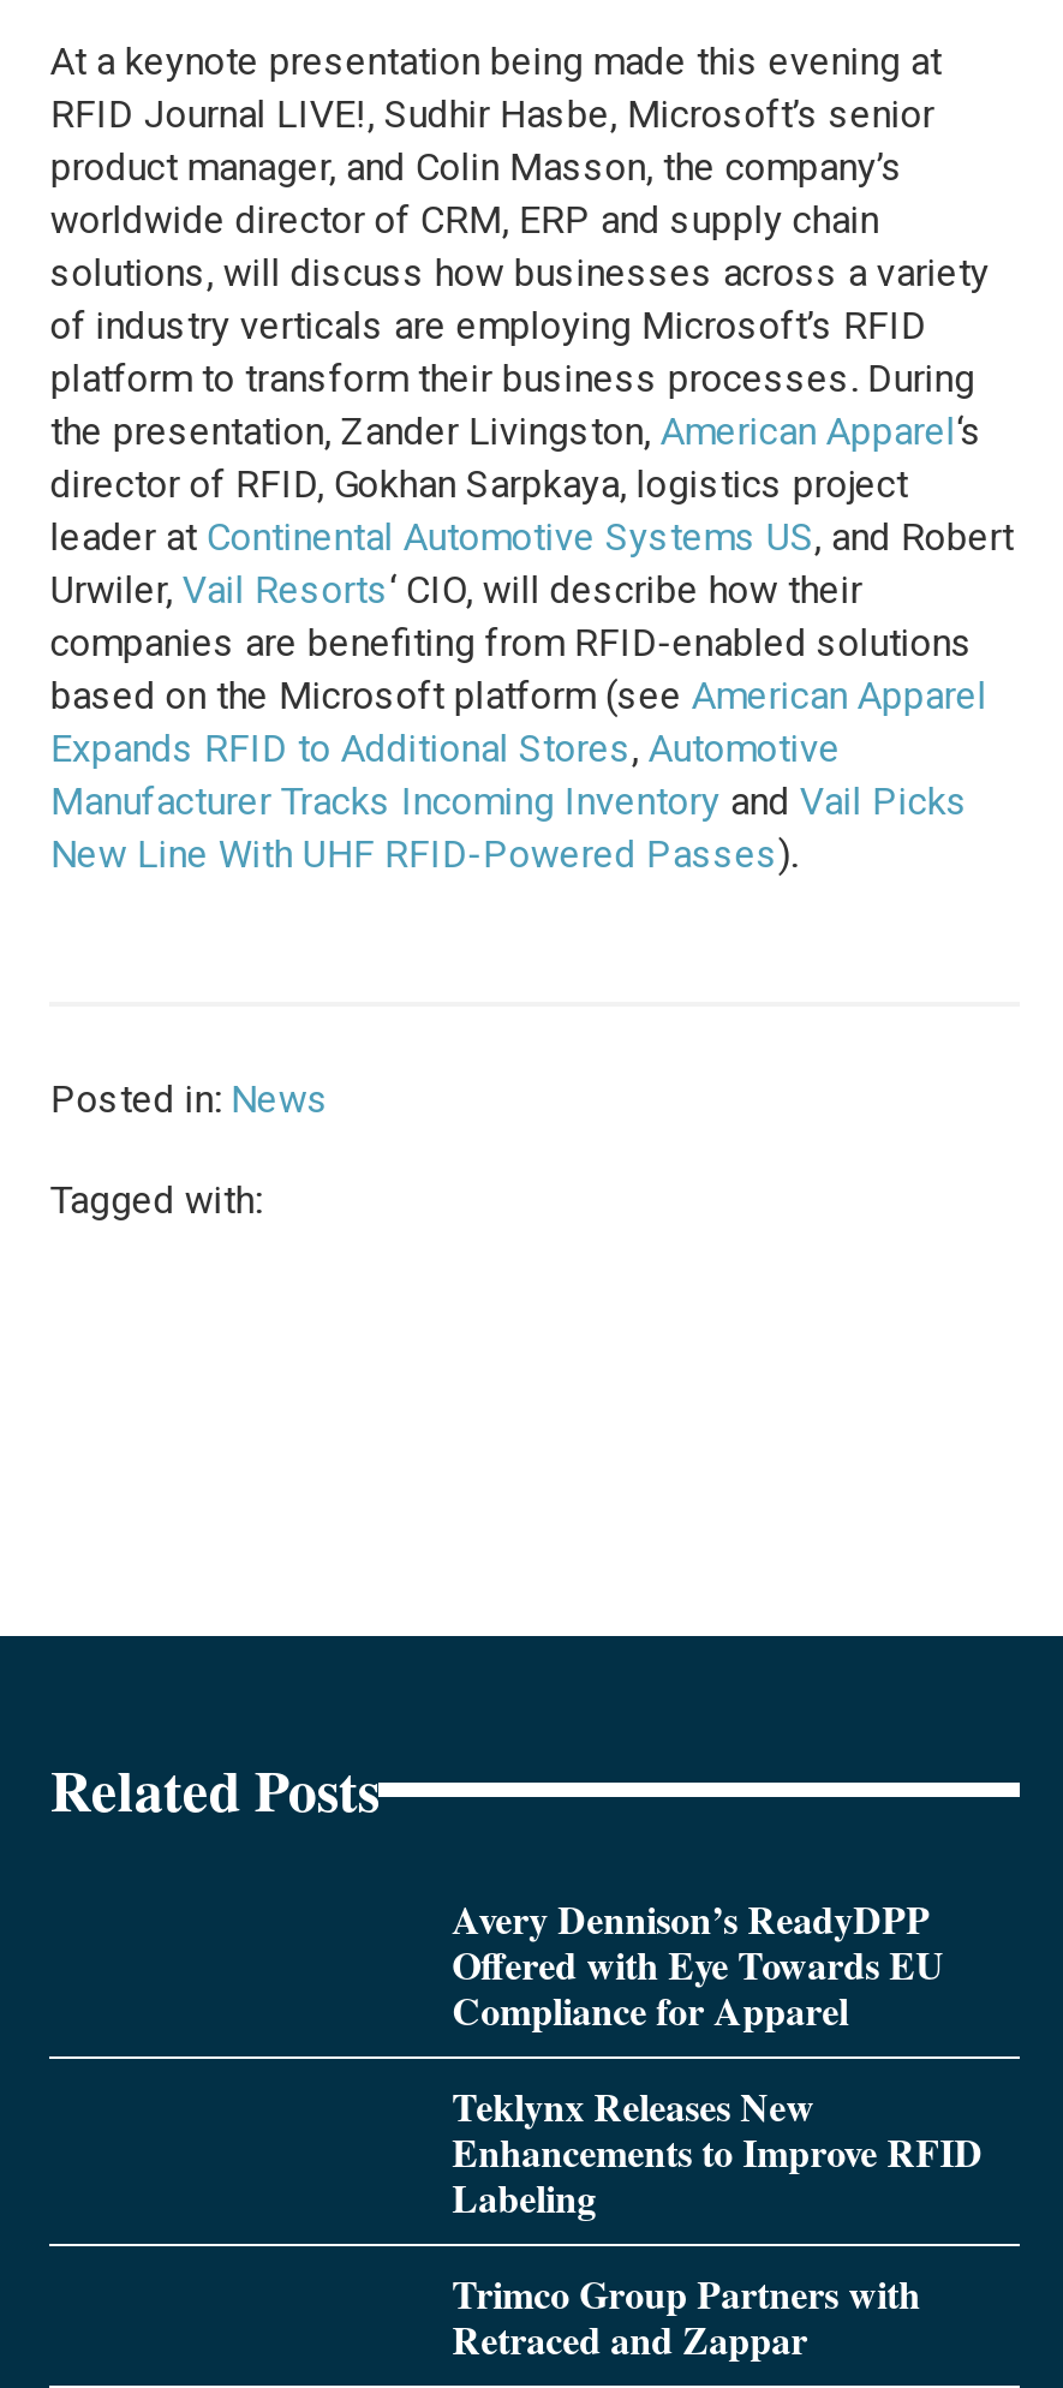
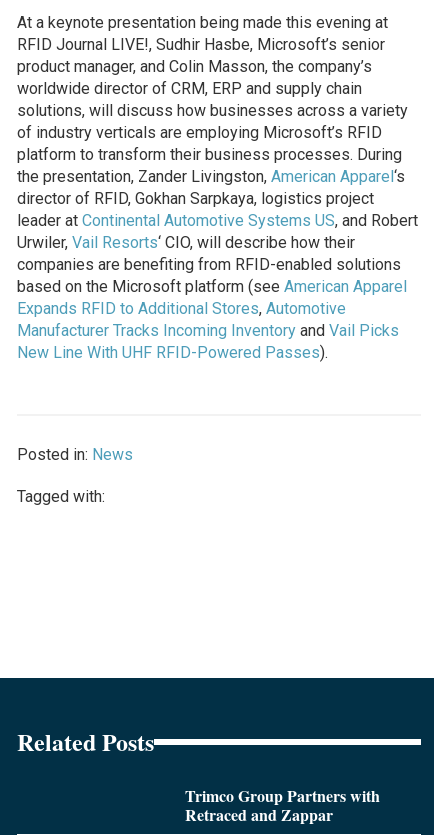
- Avery Dennison’s ReadyDPP
- Offered with Eye Towards EU
- Compliance for Apparel
- Teklynx Releases New
- Enhancements to Improve RFID
- Labeling
